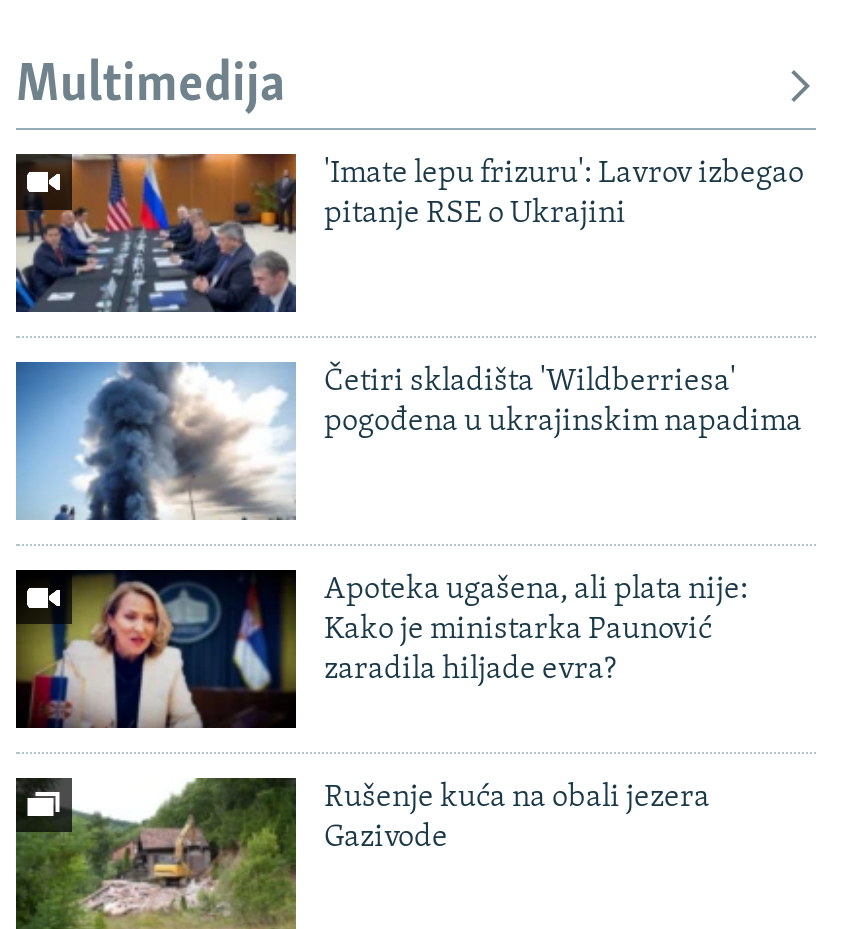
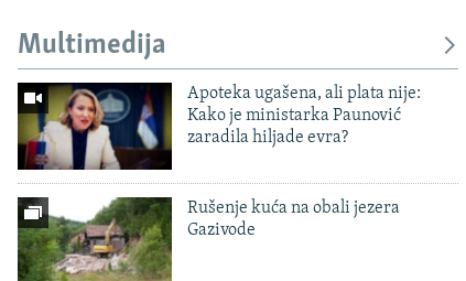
- [image]
- 'Imate lepu frizuru': Lavrov izbegao
- pitanje RSE o Ukrajini

- [image]
- Četiri skladišta 'Wildberriesa'
- pogođena u ukrajinskim napadima
